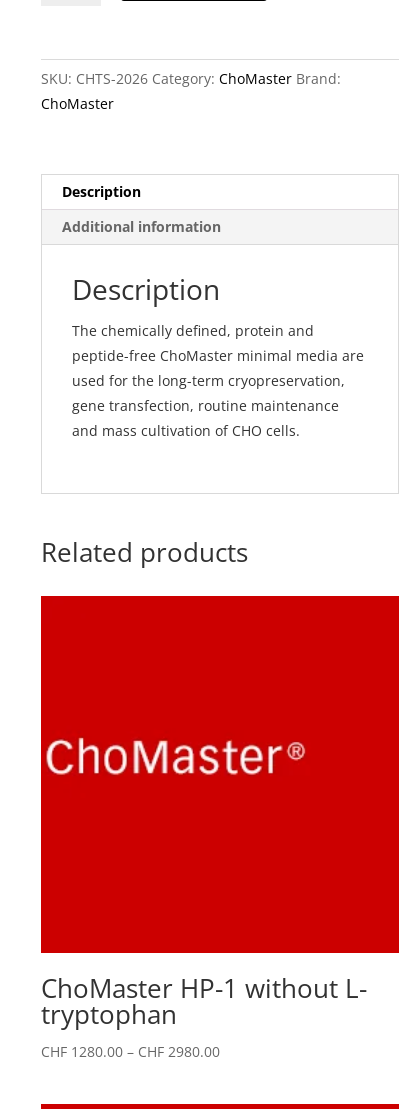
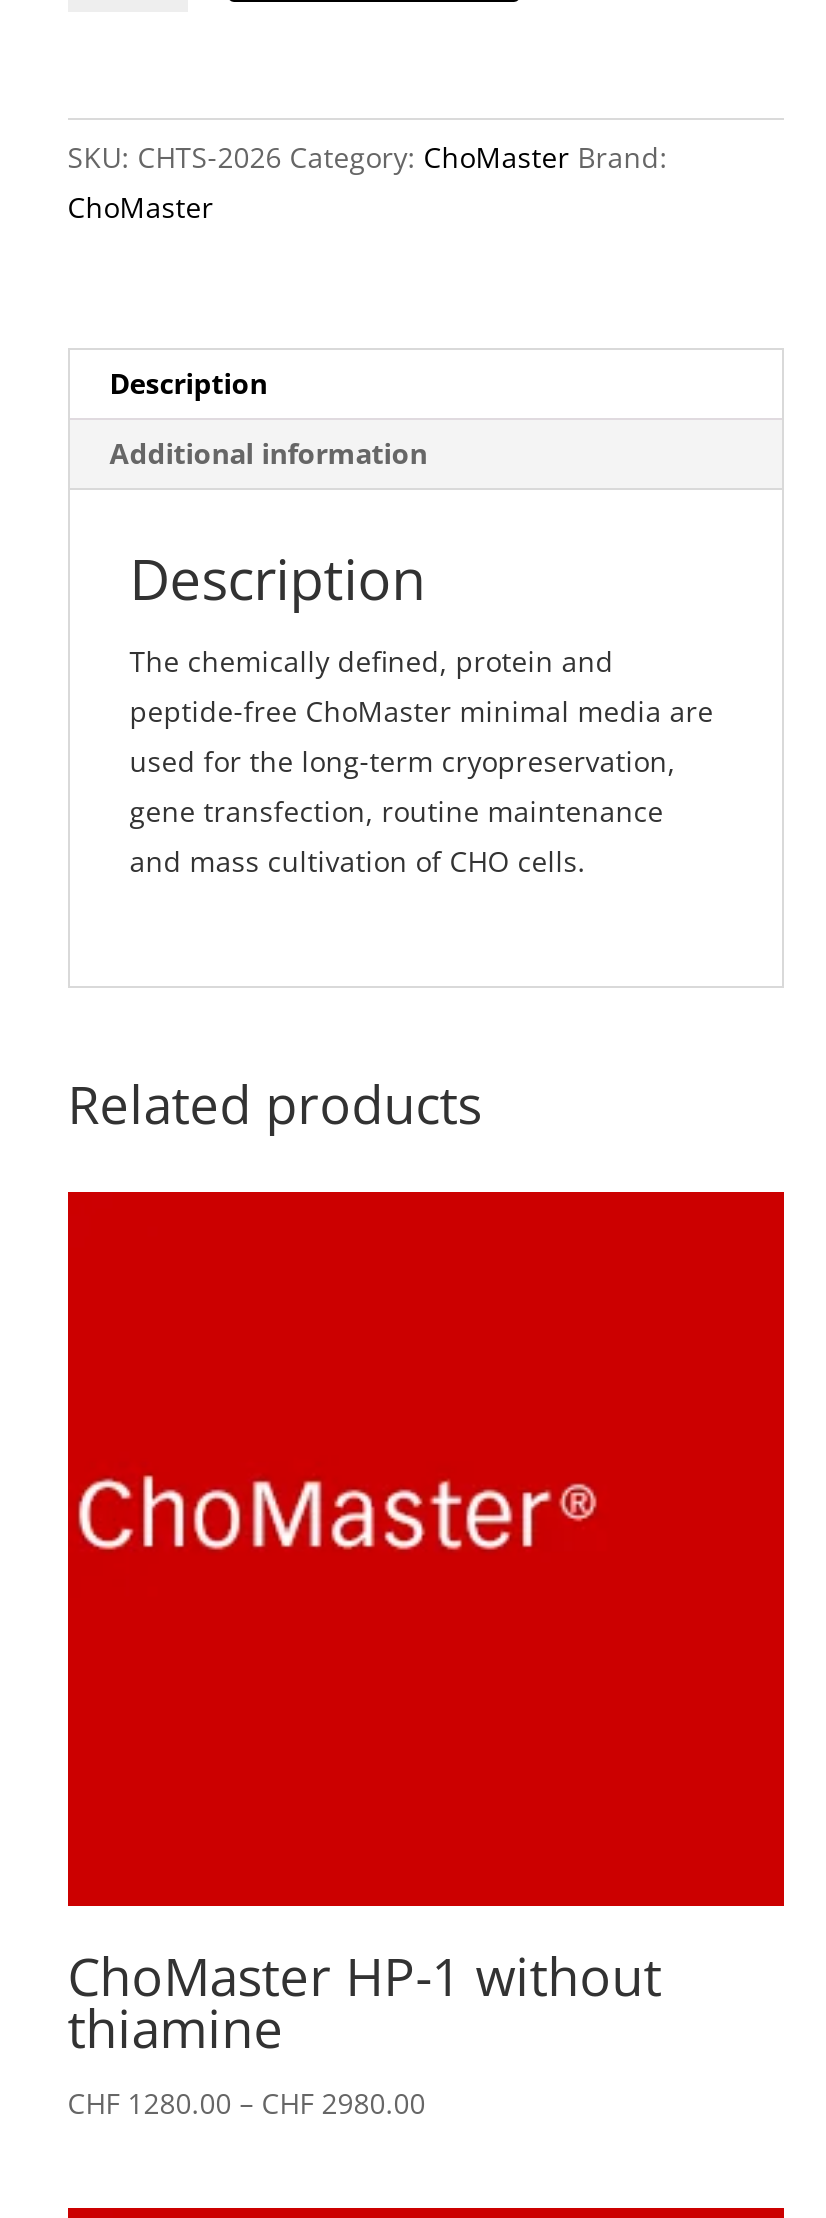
- ChoMaster HP-1 without L-
- tryptophan
+ ChoMaster HP-1 without
+ thiamine
